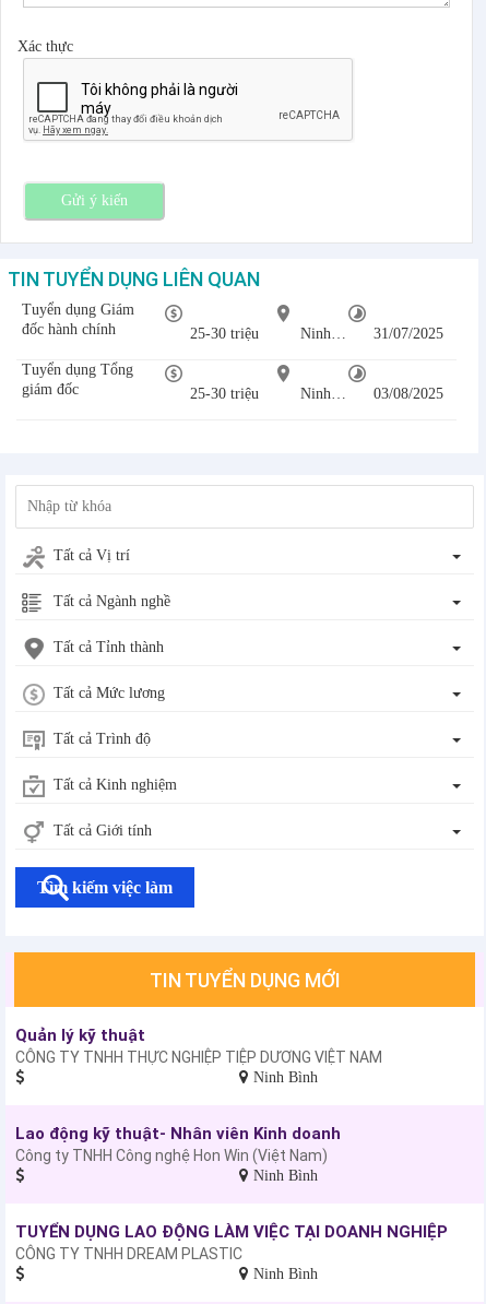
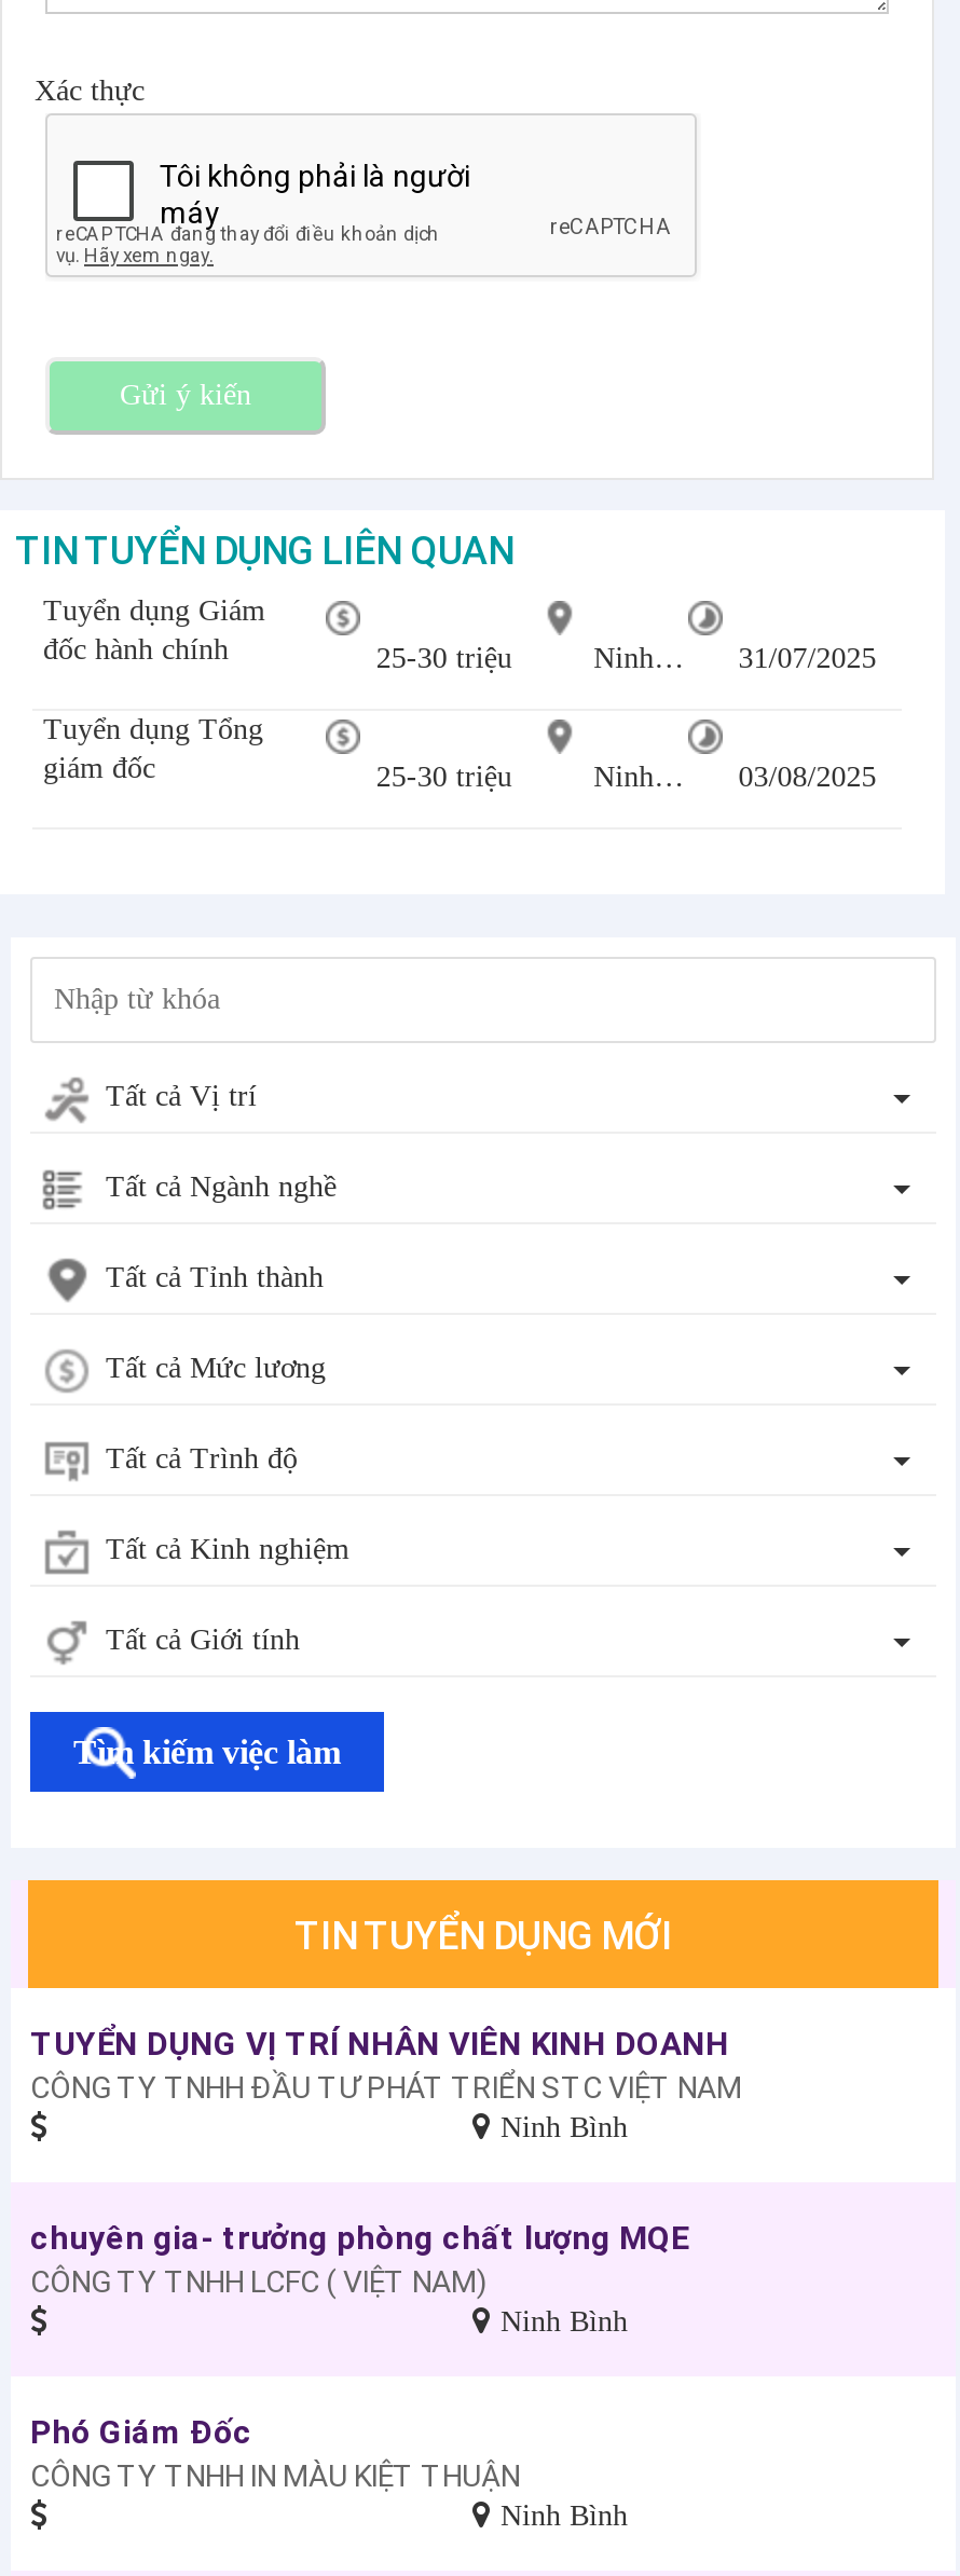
- Quản lý kỹ thuật
- CÔNG TY TNHH THỰC NGHIỆP TIỆP DƯƠNG VIỆT NAM
+ TUYỂN DỤNG VỊ TRÍ NHÂN VIÊN KINH DOANH
+ CÔNG TY TNHH ĐẦU TƯ PHÁT TRIỂN STC VIỆT NAM

- Lao động kỹ thuật- Nhân viên Kinh doanh
- Công ty TNHH Công nghệ Hon Win (Việt Nam)
+ chuyên gia- trưởng phòng chất lượng MQE
+ CÔNG TY TNHH LCFC ( VIỆT NAM)

- TUYỂN DỤNG LAO ĐỘNG LÀM VIỆC TẠI DOANH NGHIỆP
- CÔNG TY TNHH DREAM PLASTIC
+ Phó Giám Đốc
+ CÔNG TY TNHH IN MÀU KIỆT THUẬN
